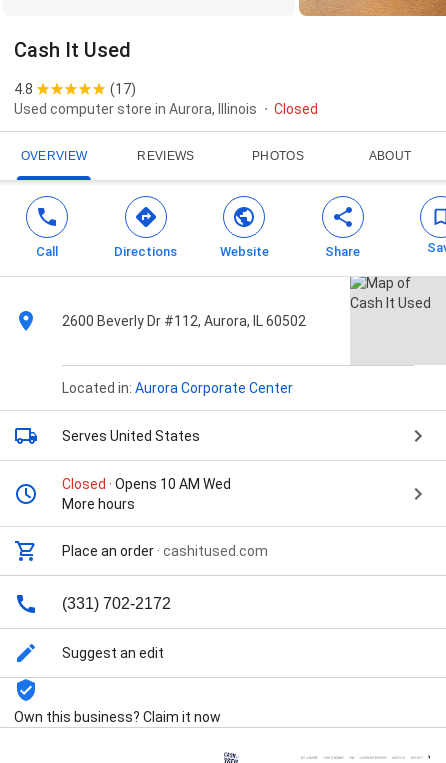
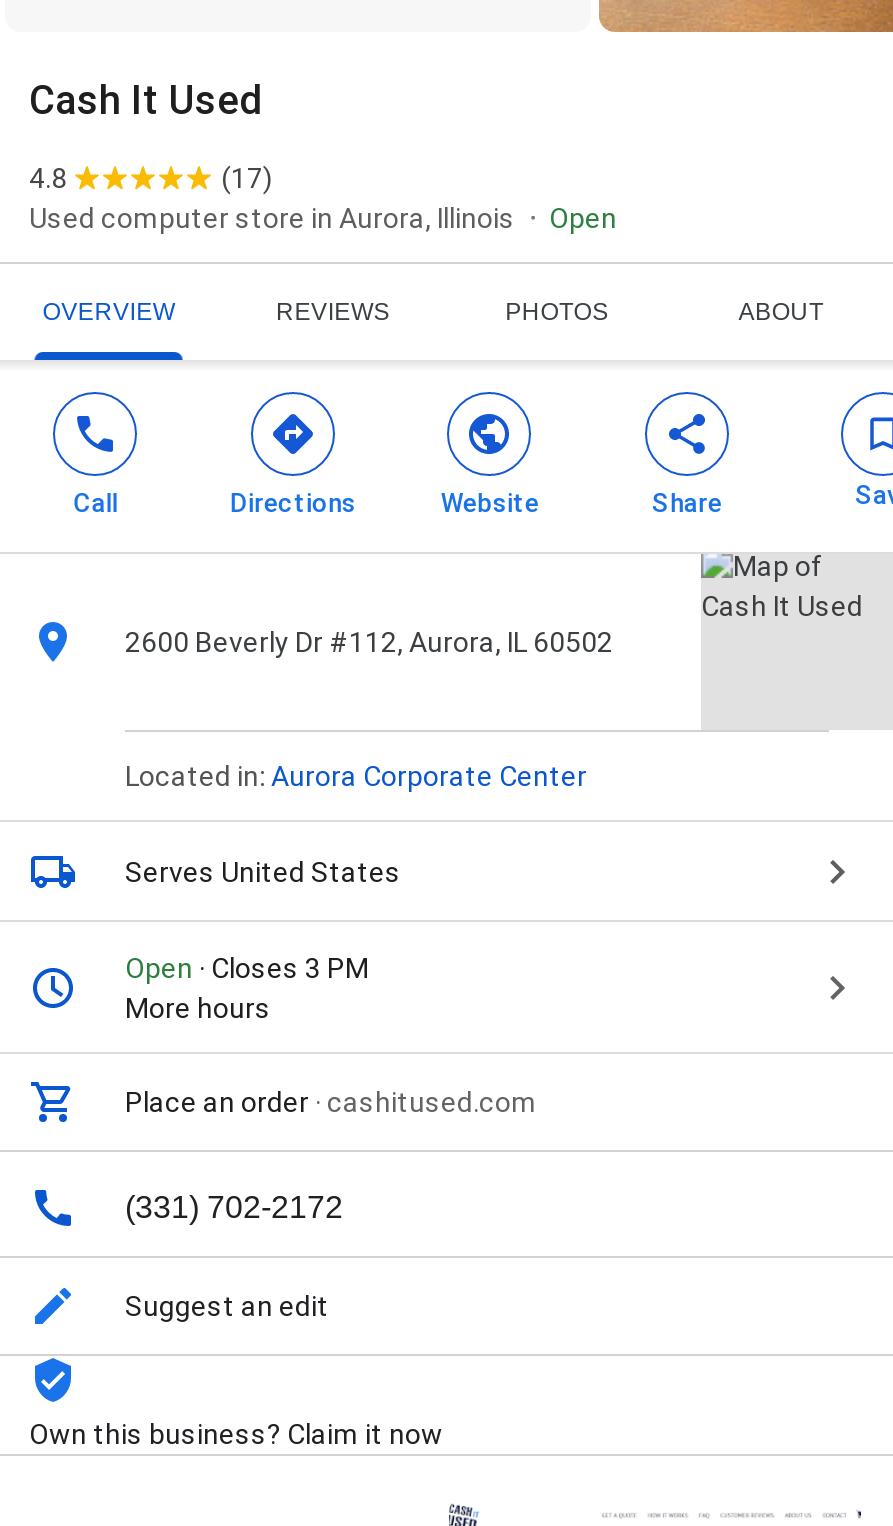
- Closed
+ Open

- Closed · Opens 10 AM Wed
+ Open · Closes 3 PM
